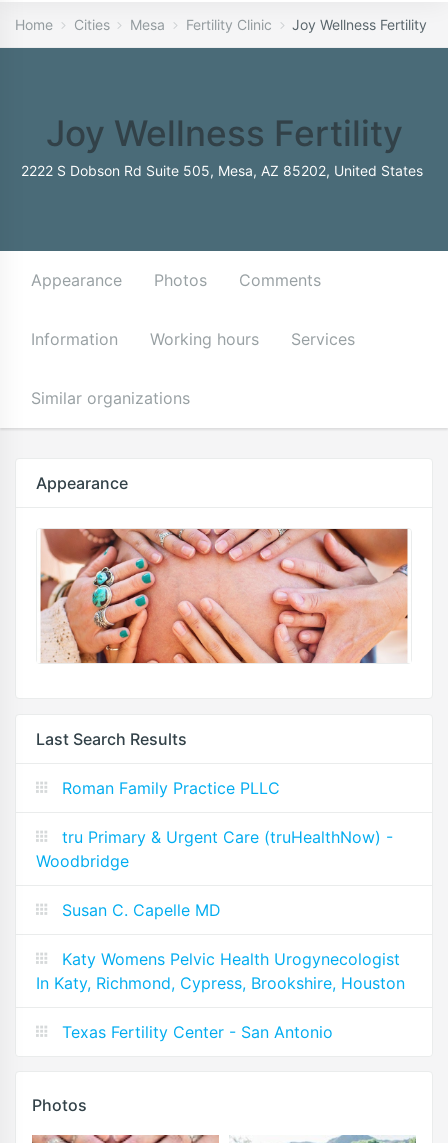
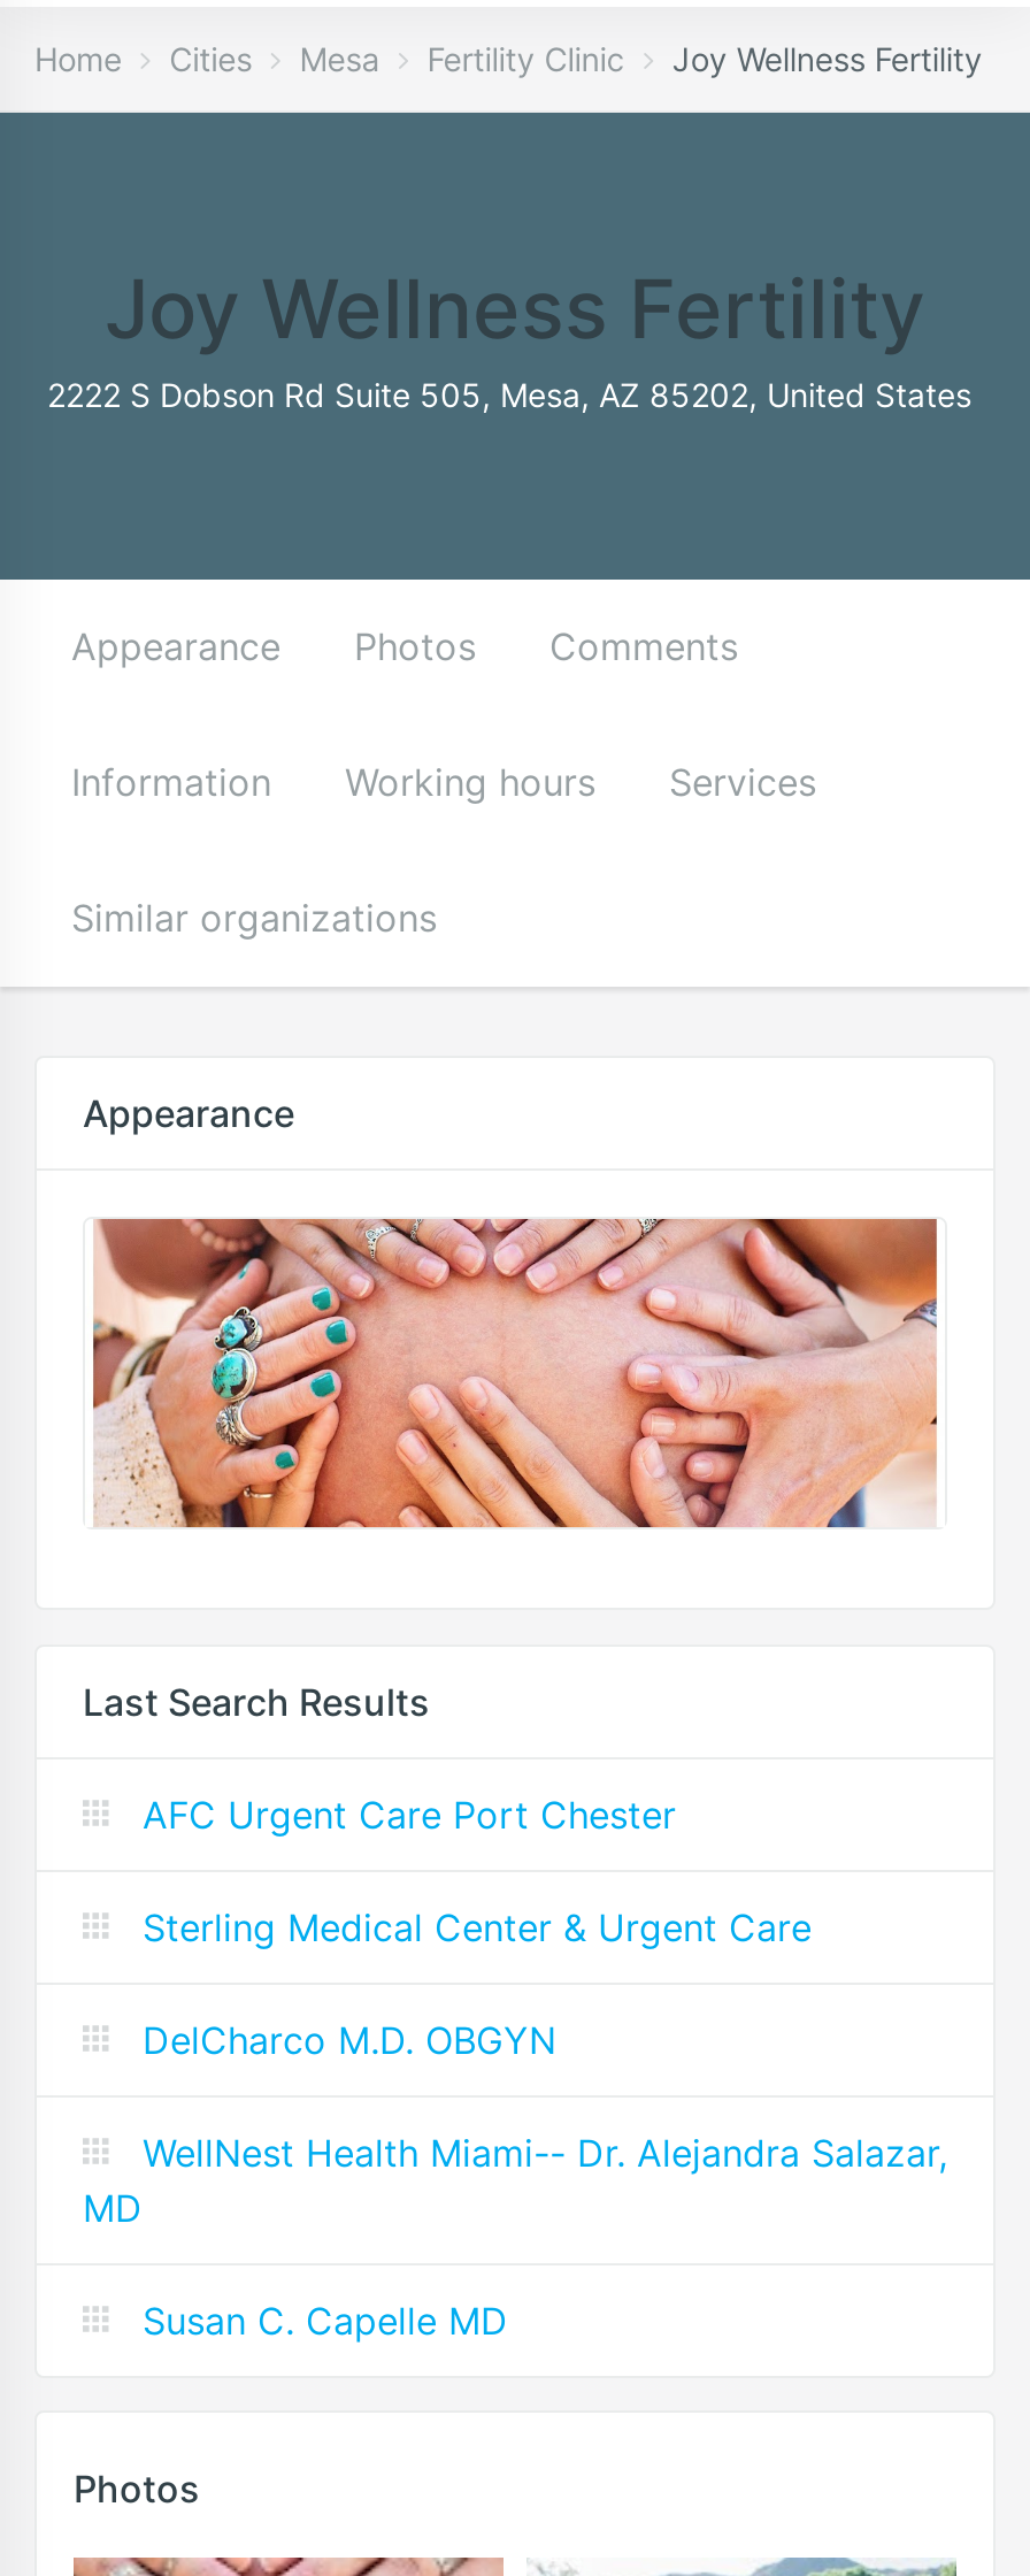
- Roman Family Practice PLLC
- tru Primary & Urgent Care (truHealthNow) -
- Woodbridge
+ AFC Urgent Care Port Chester
+ Sterling Medical Center & Urgent Care
+ DelCharco M.D. OBGYN
+ WellNest Health Miami-- Dr. Alejandra Salazar,
+ MD

moved down: Susan C. Capelle MD

- Katy Womens Pelvic Health Urogynecologist
- In Katy, Richmond, Cypress, Brookshire, Houston
- Texas Fertility Center - San Antonio
